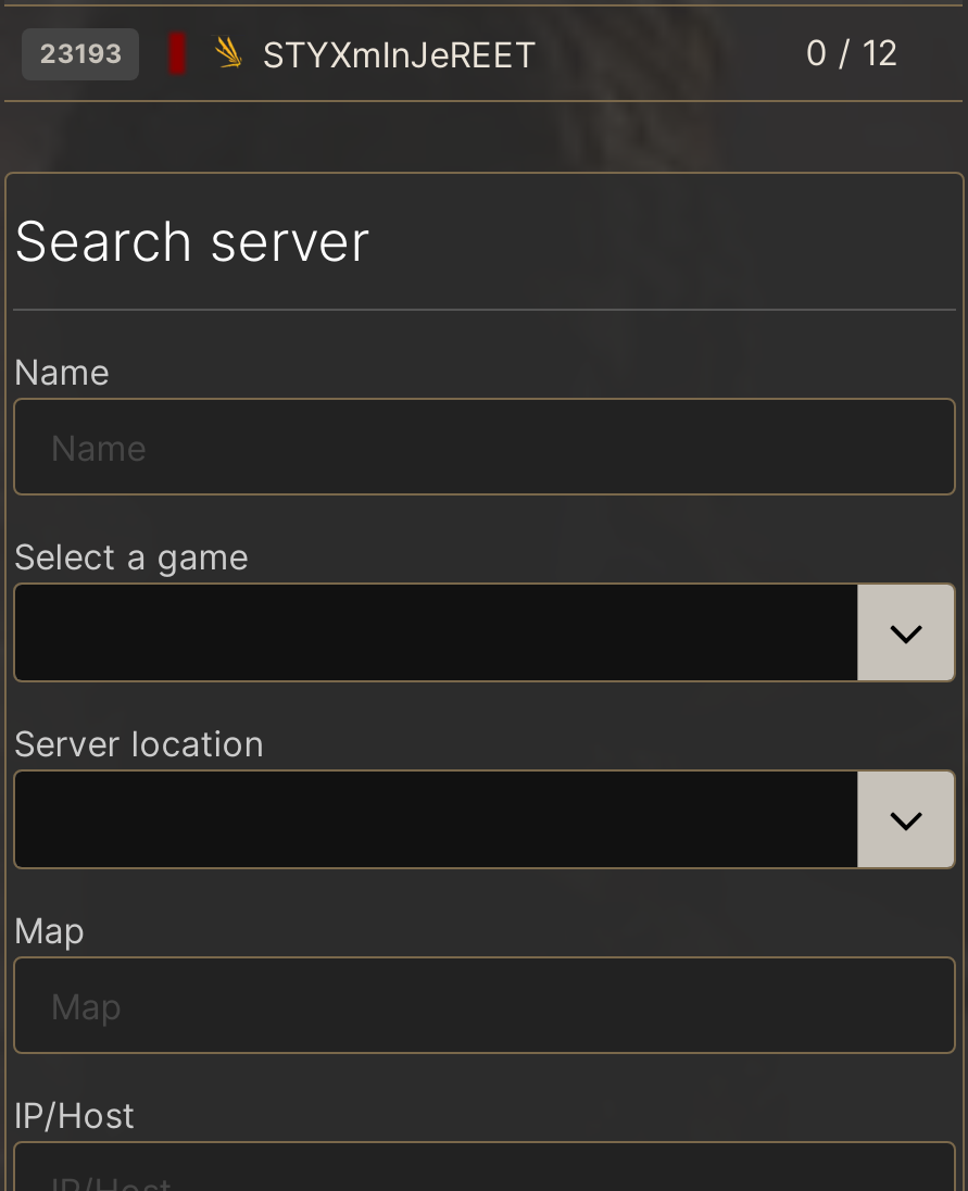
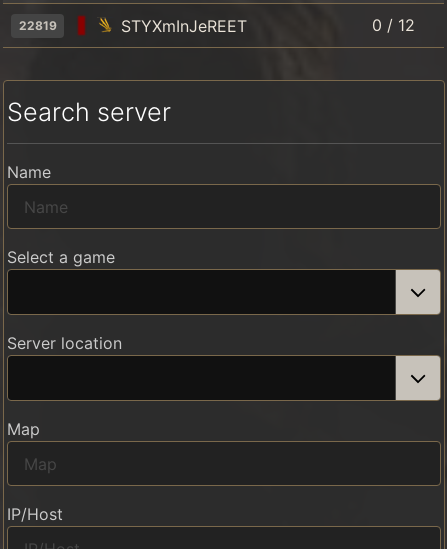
- 23193
+ 22819
